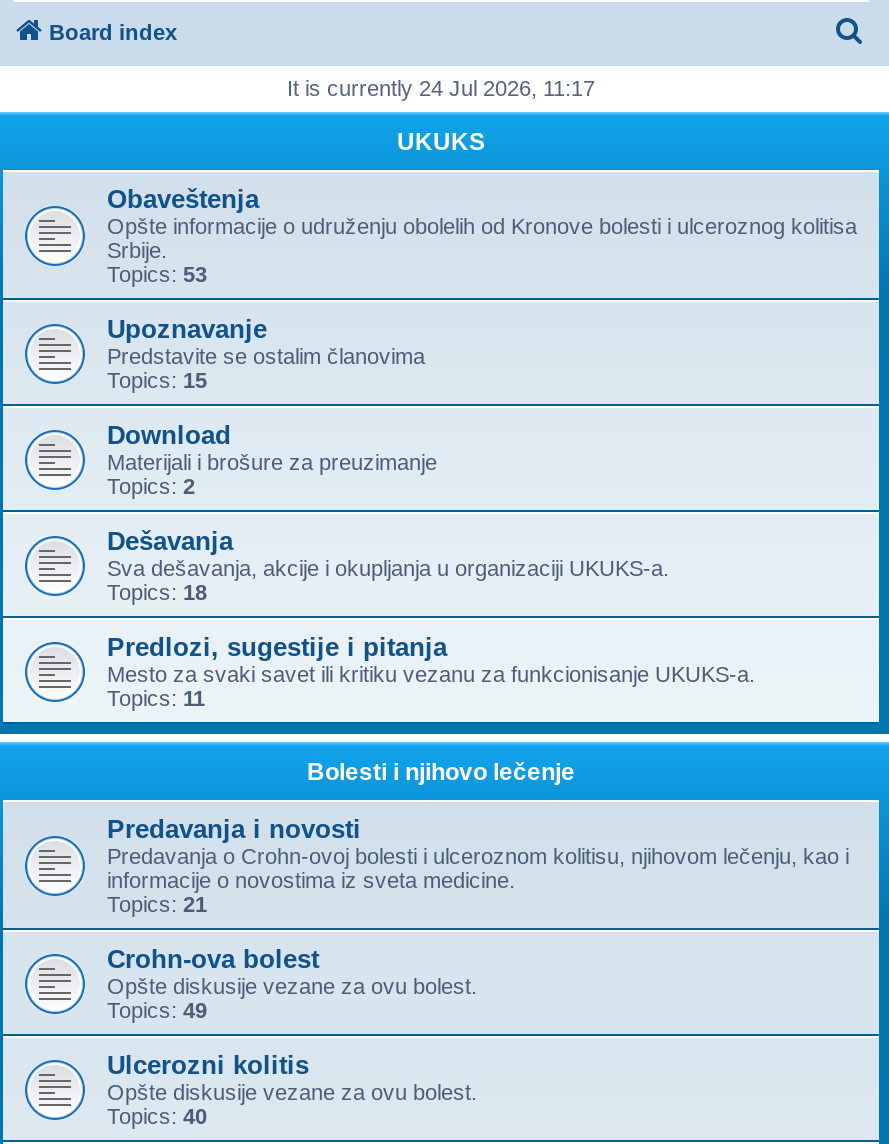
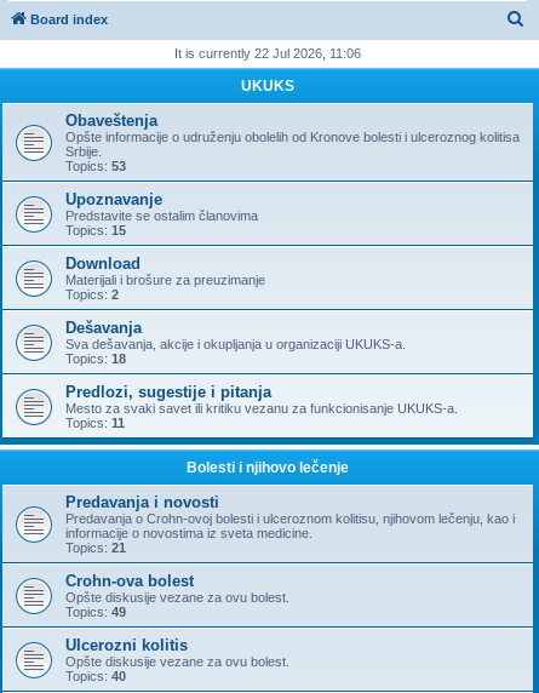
- It is currently 24 Jul 2026, 11:17
+ It is currently 22 Jul 2026, 11:06
